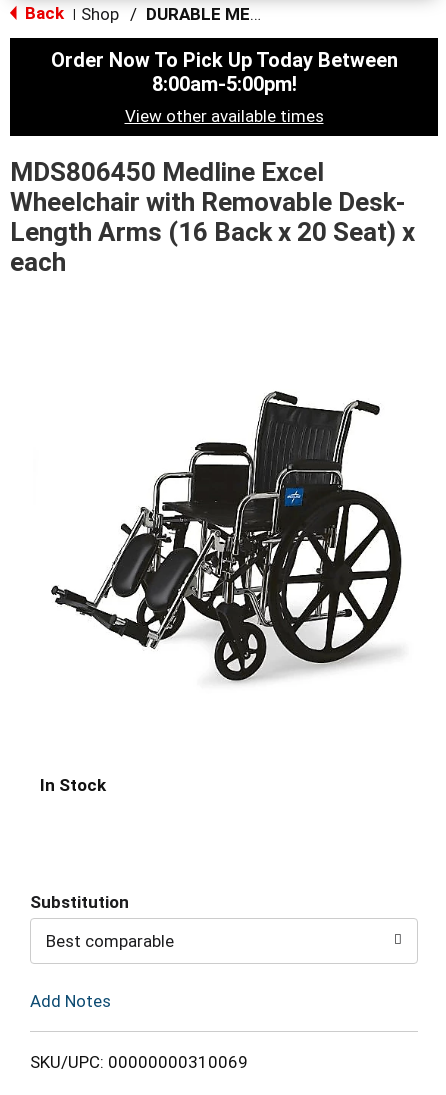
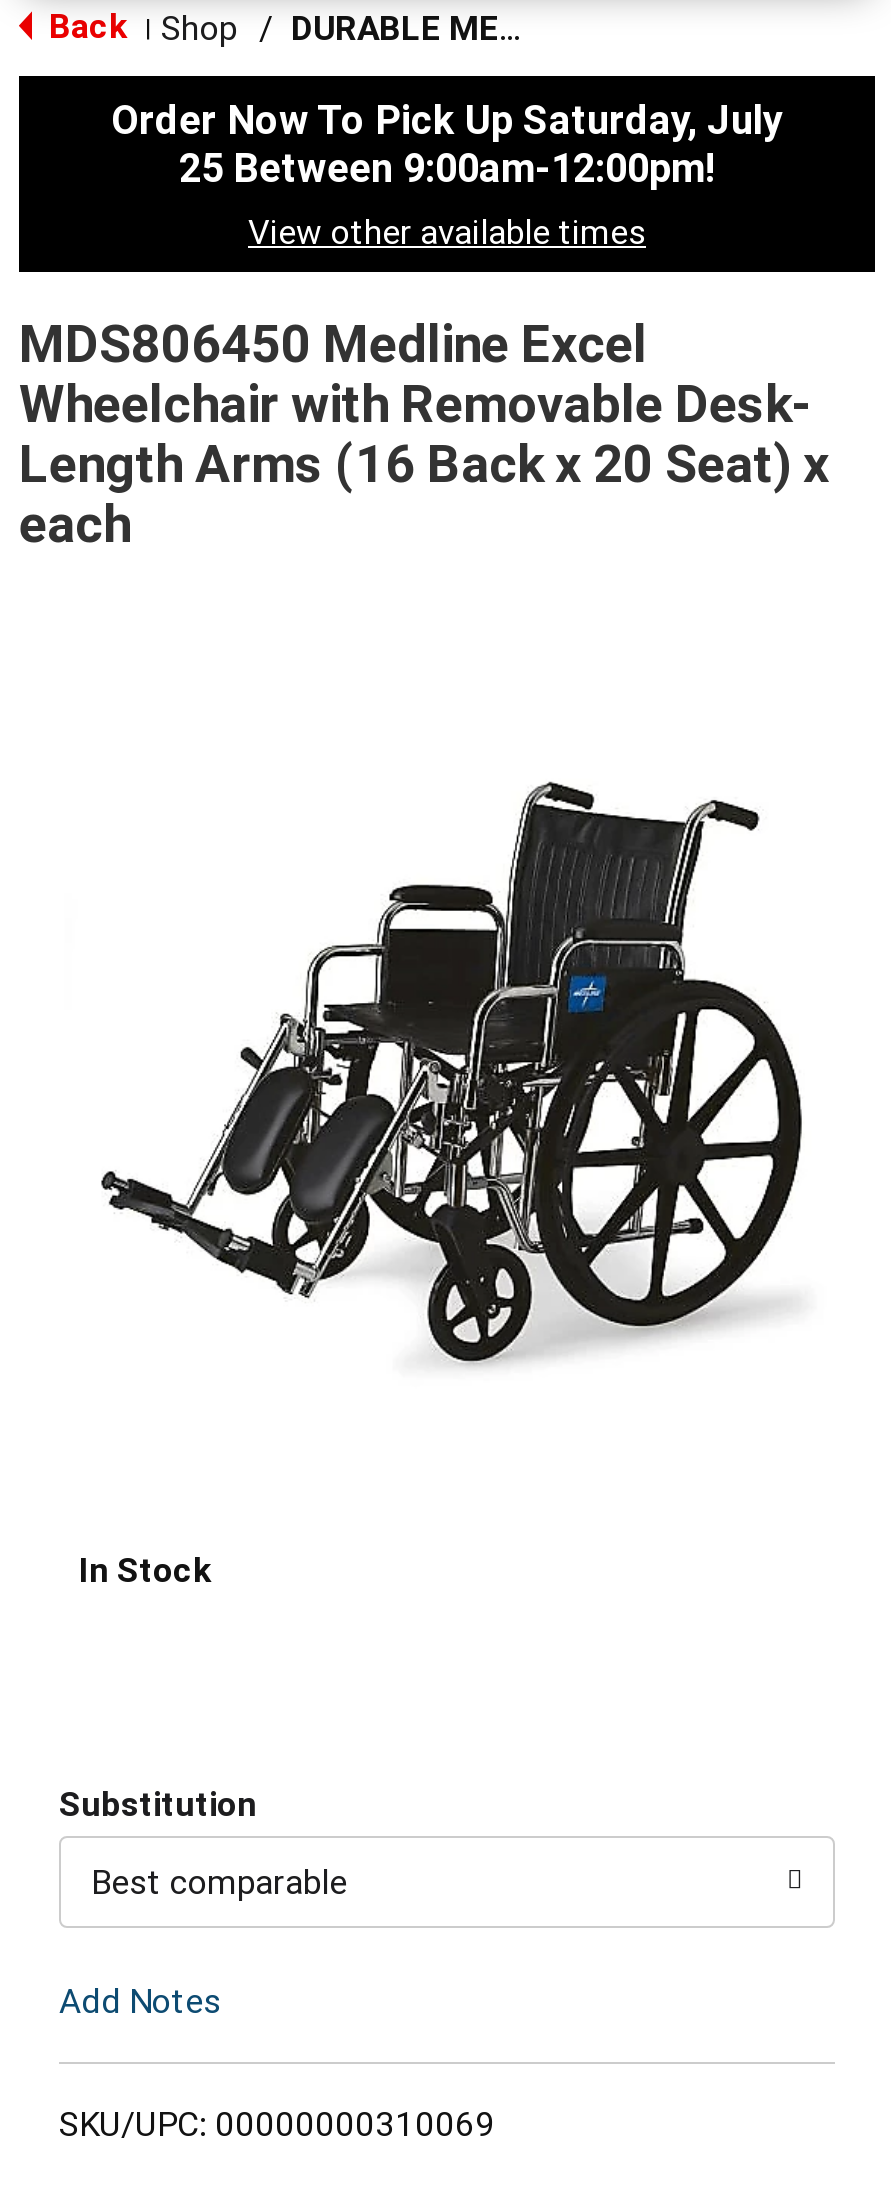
- Order Now To Pick Up Today Between
- 8:00am-5:00pm!
+ Order Now To Pick Up Saturday, July
+ 25 Between 9:00am-12:00pm!
